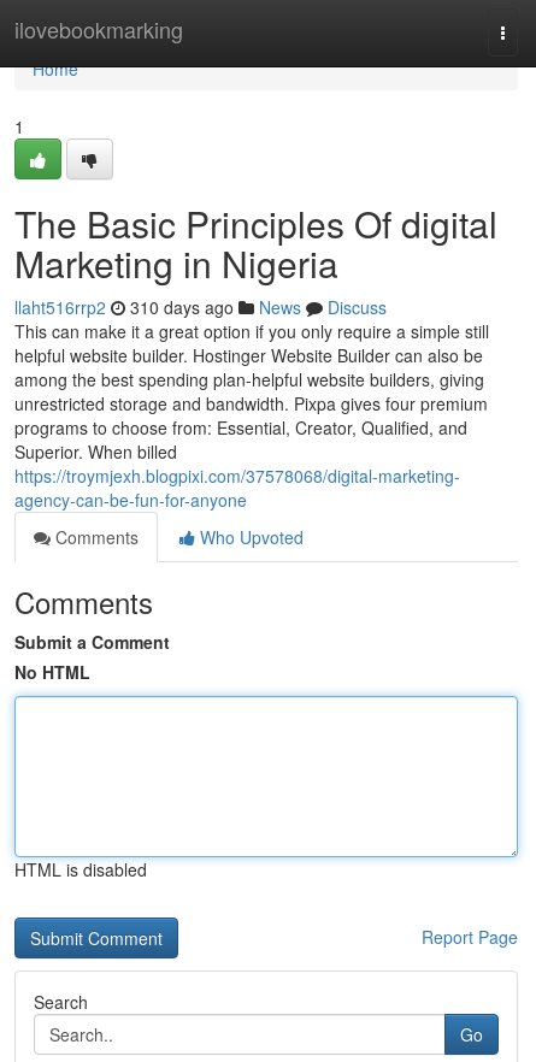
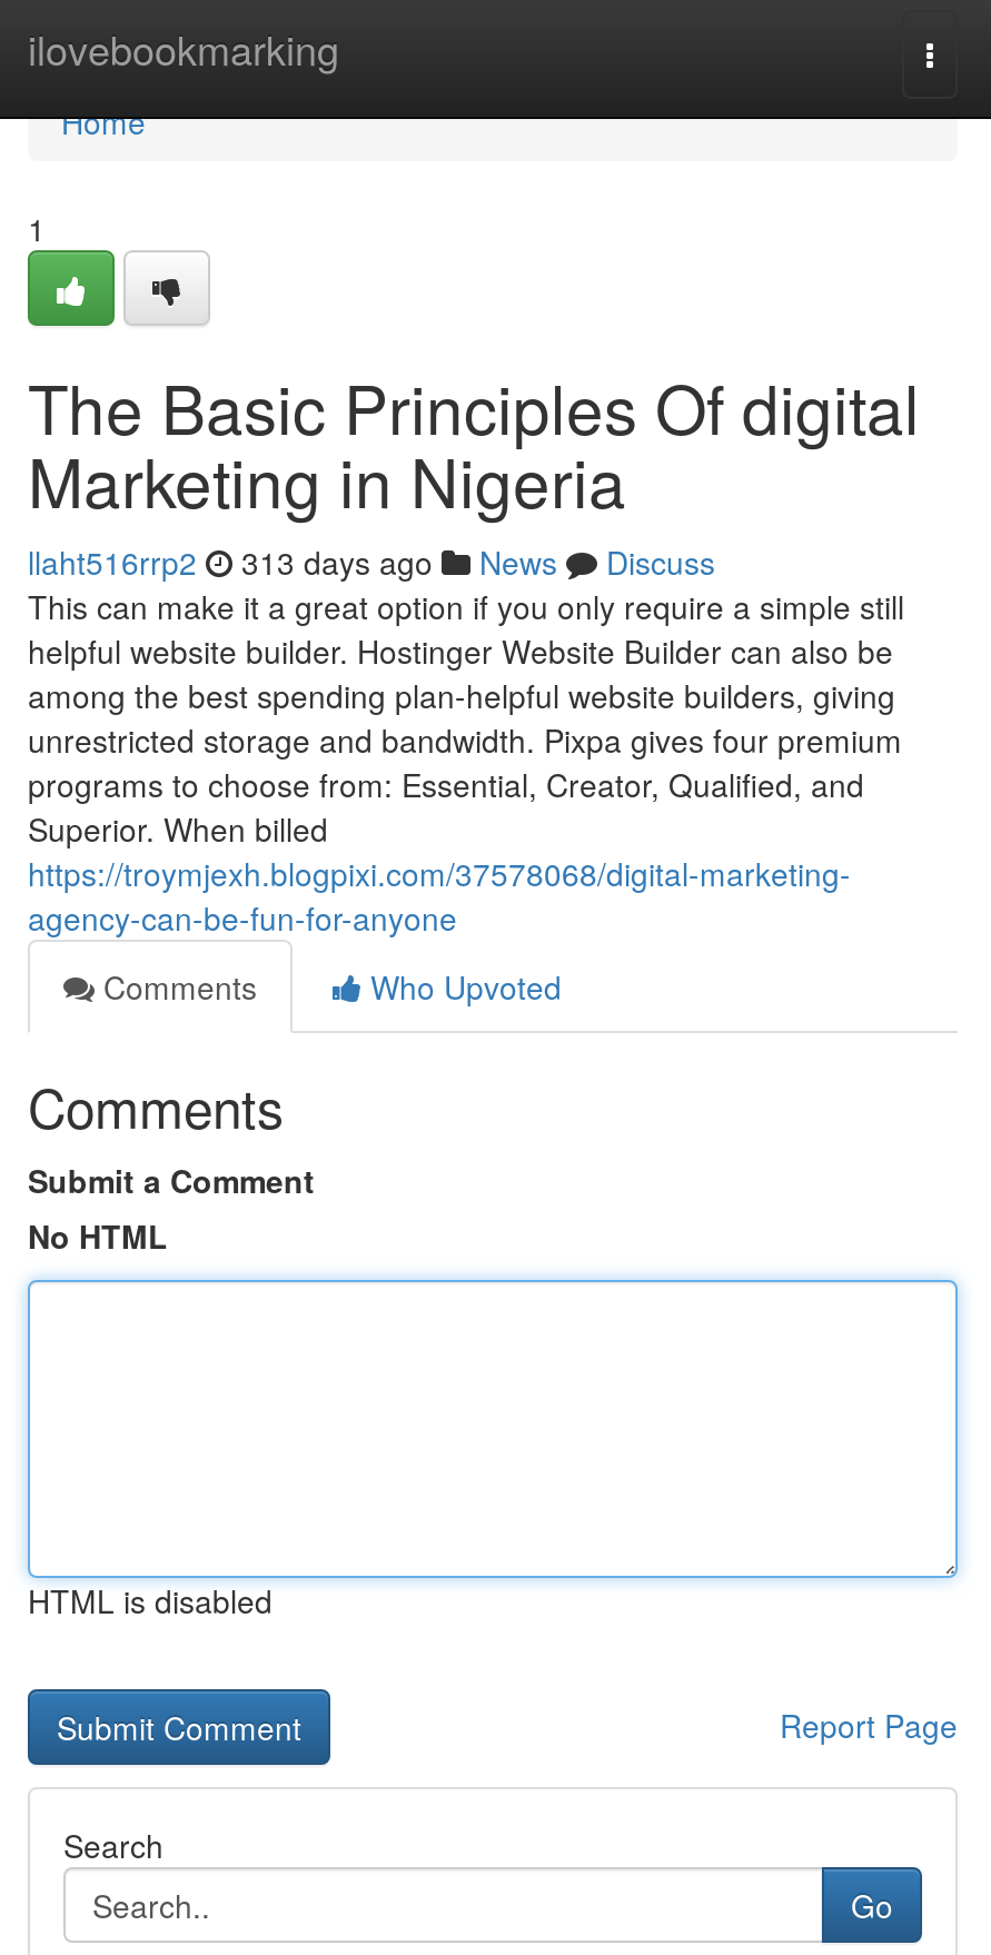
- llaht516rrp2 310 days ago News Discuss
+ llaht516rrp2 313 days ago News Discuss
